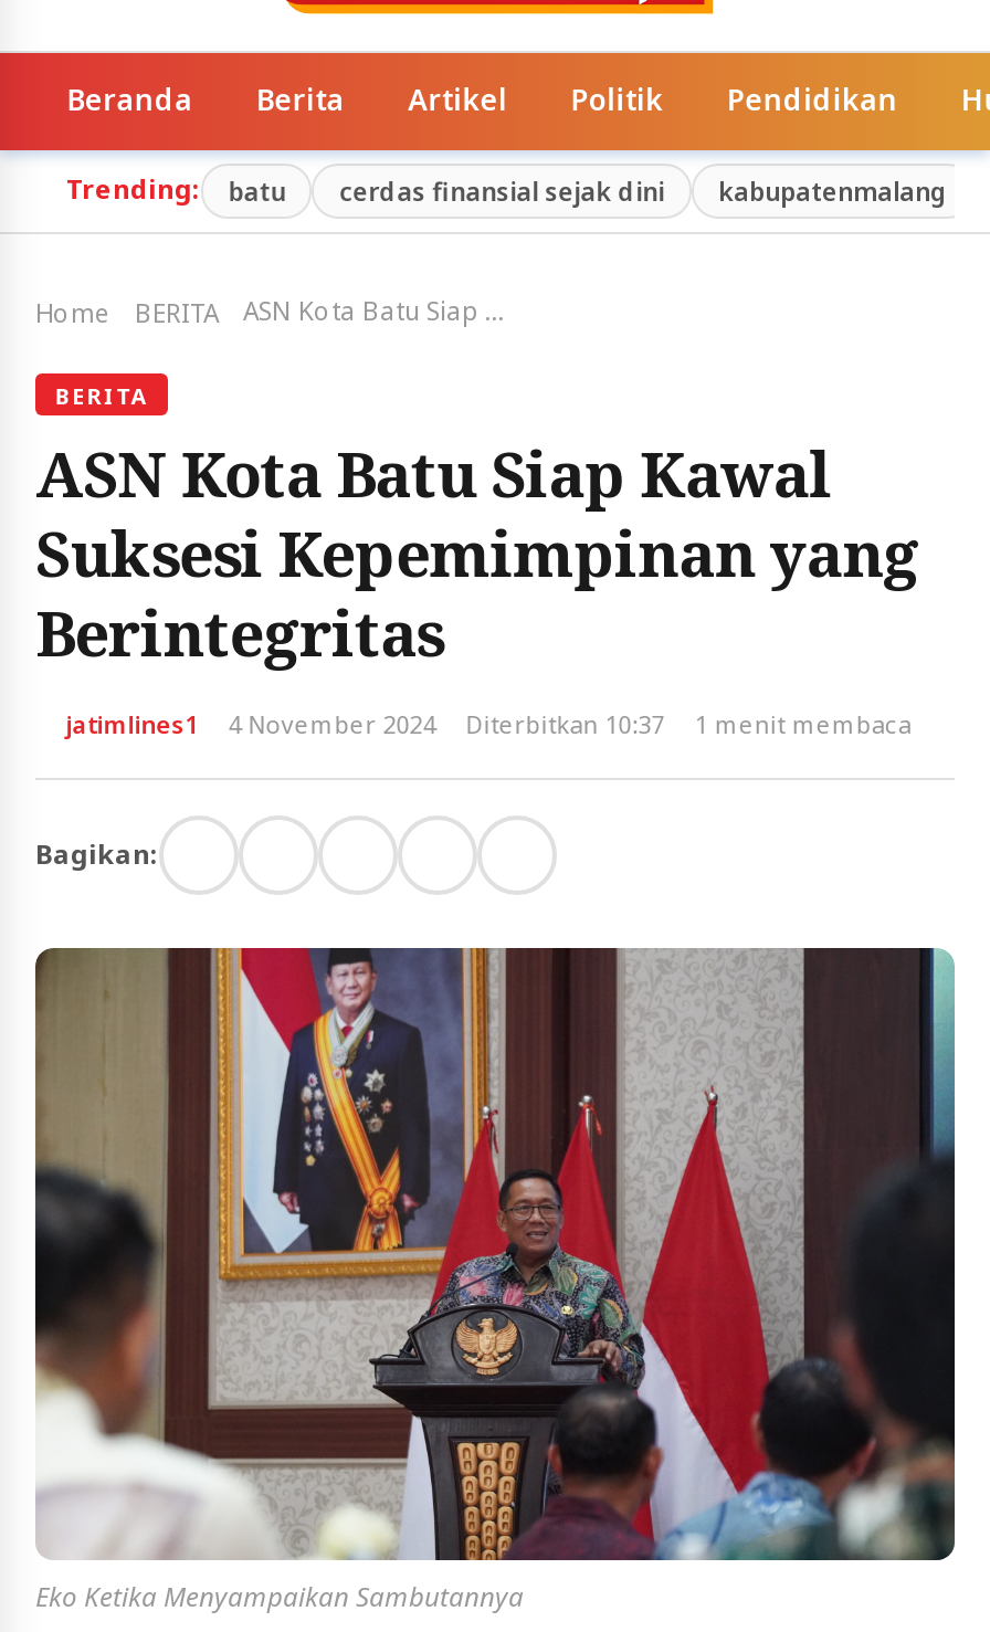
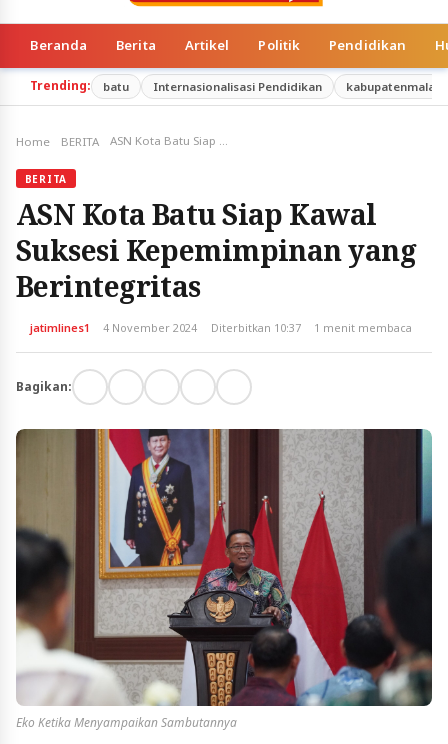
- cerdas finansial sejak dini
+ Internasionalisasi Pendidikan
